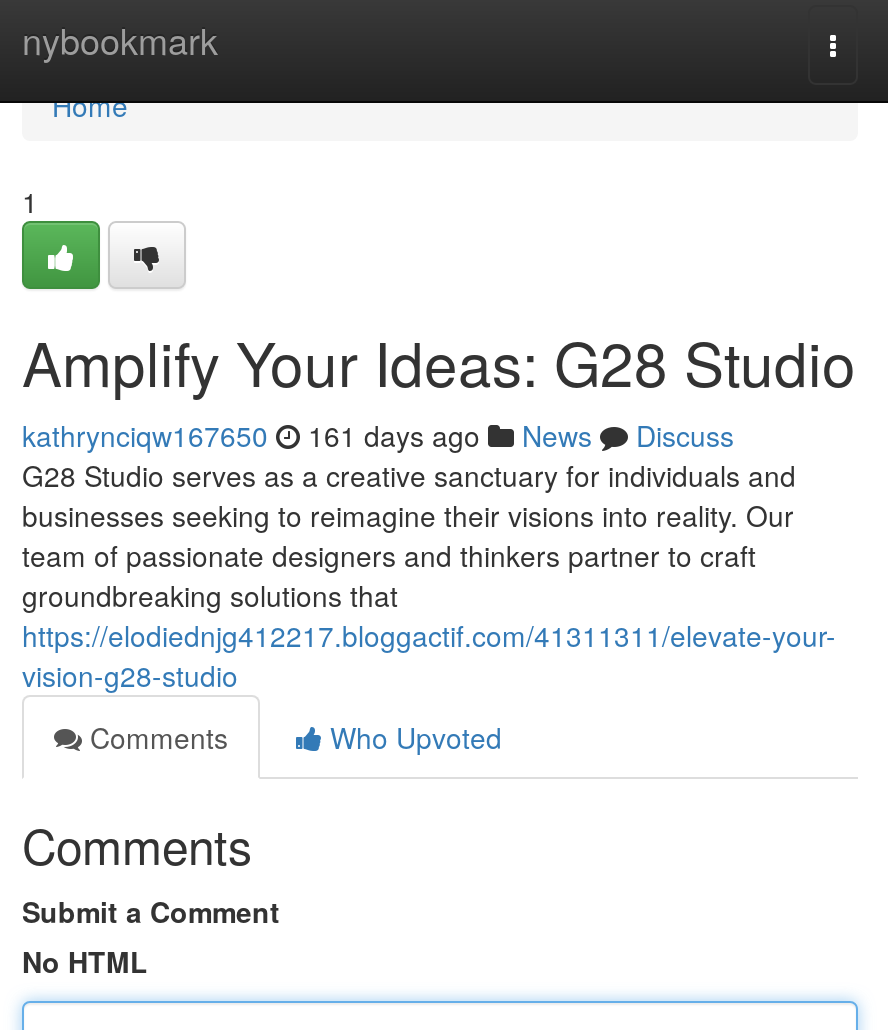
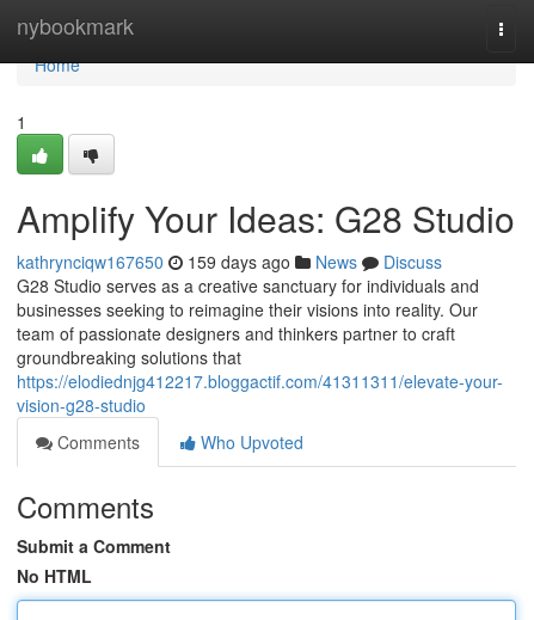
- kathrynciqw167650 161 days ago News Discuss
+ kathrynciqw167650 159 days ago News Discuss
